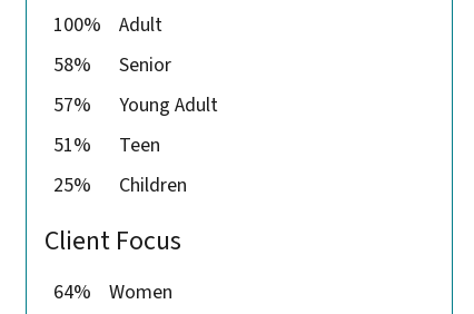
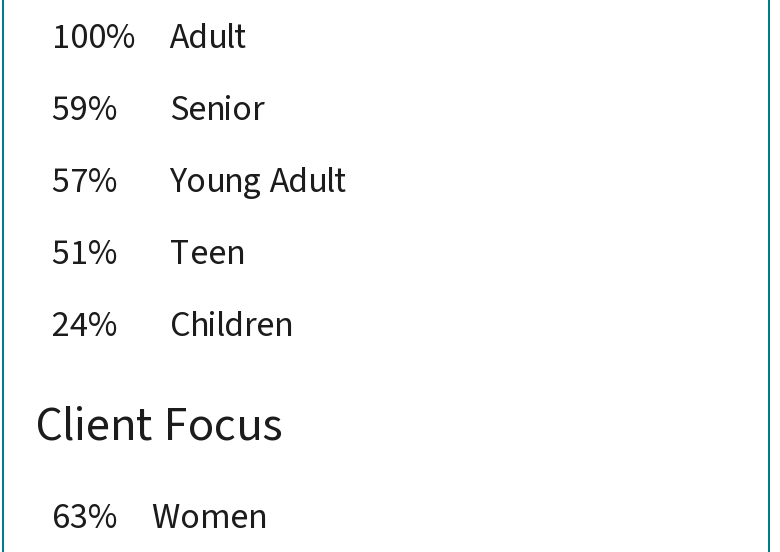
- 58% Senior
+ 59% Senior

- 25% Children
+ 24% Children

- 64% Women
+ 63% Women
